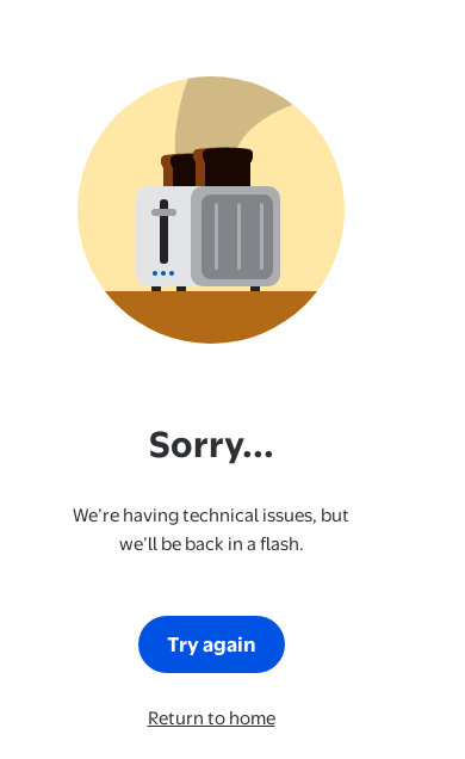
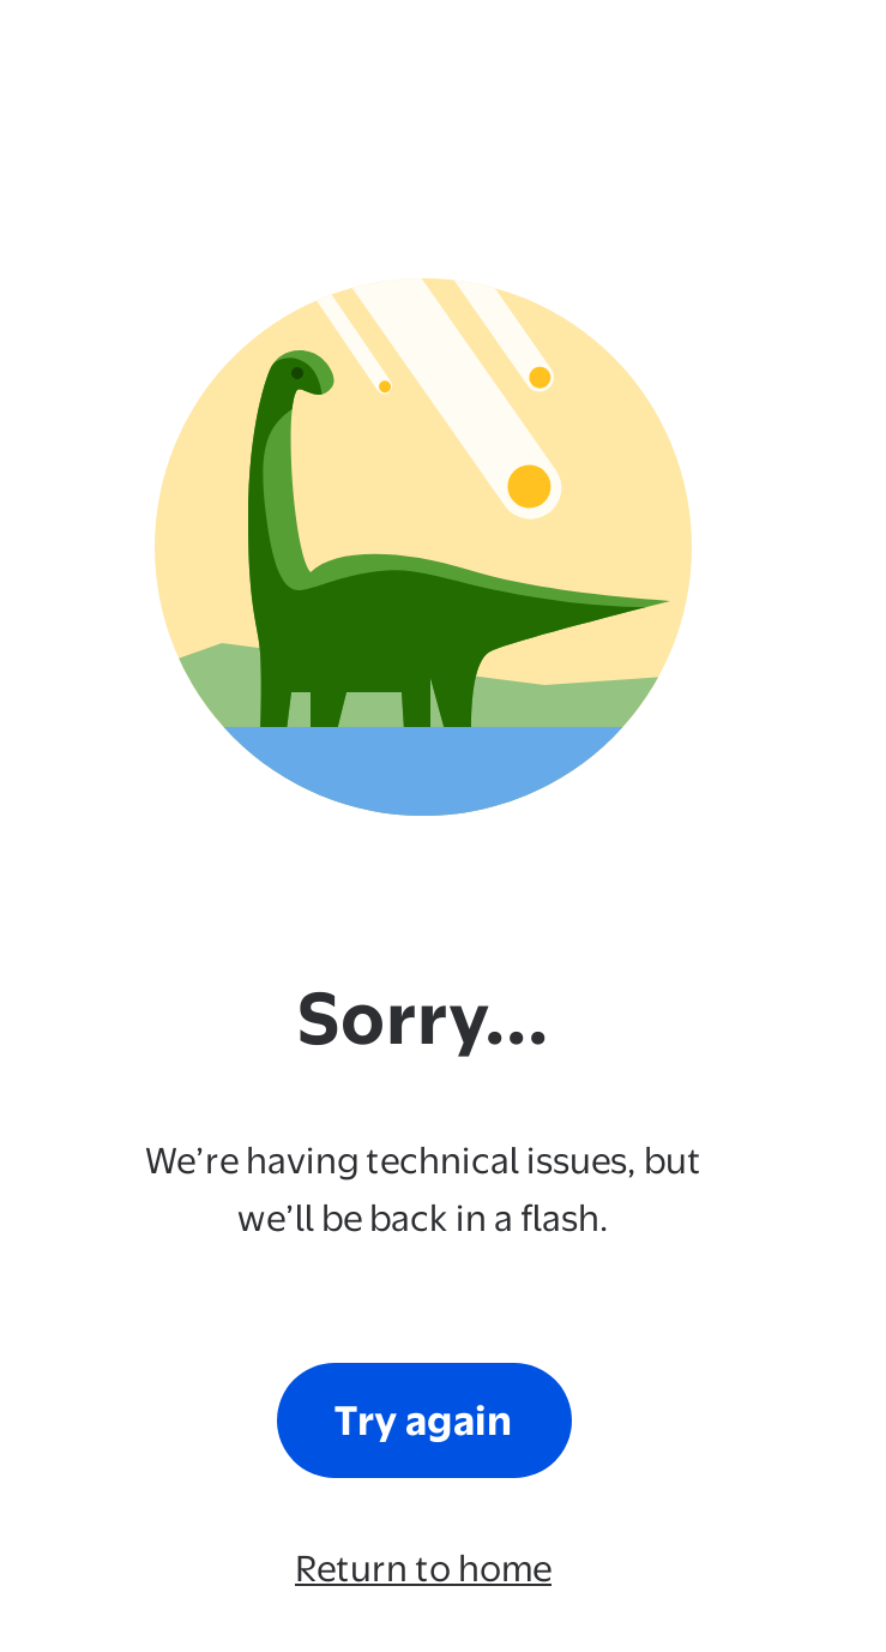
- [image]
+ [image]
